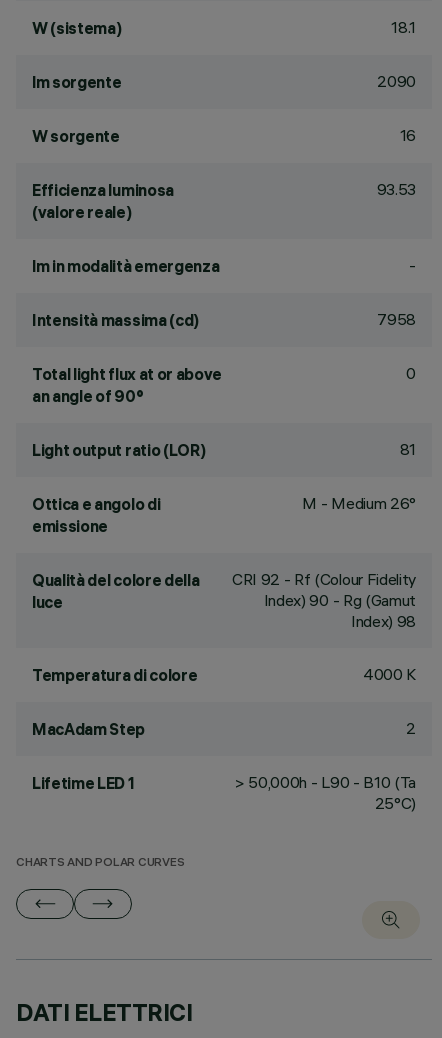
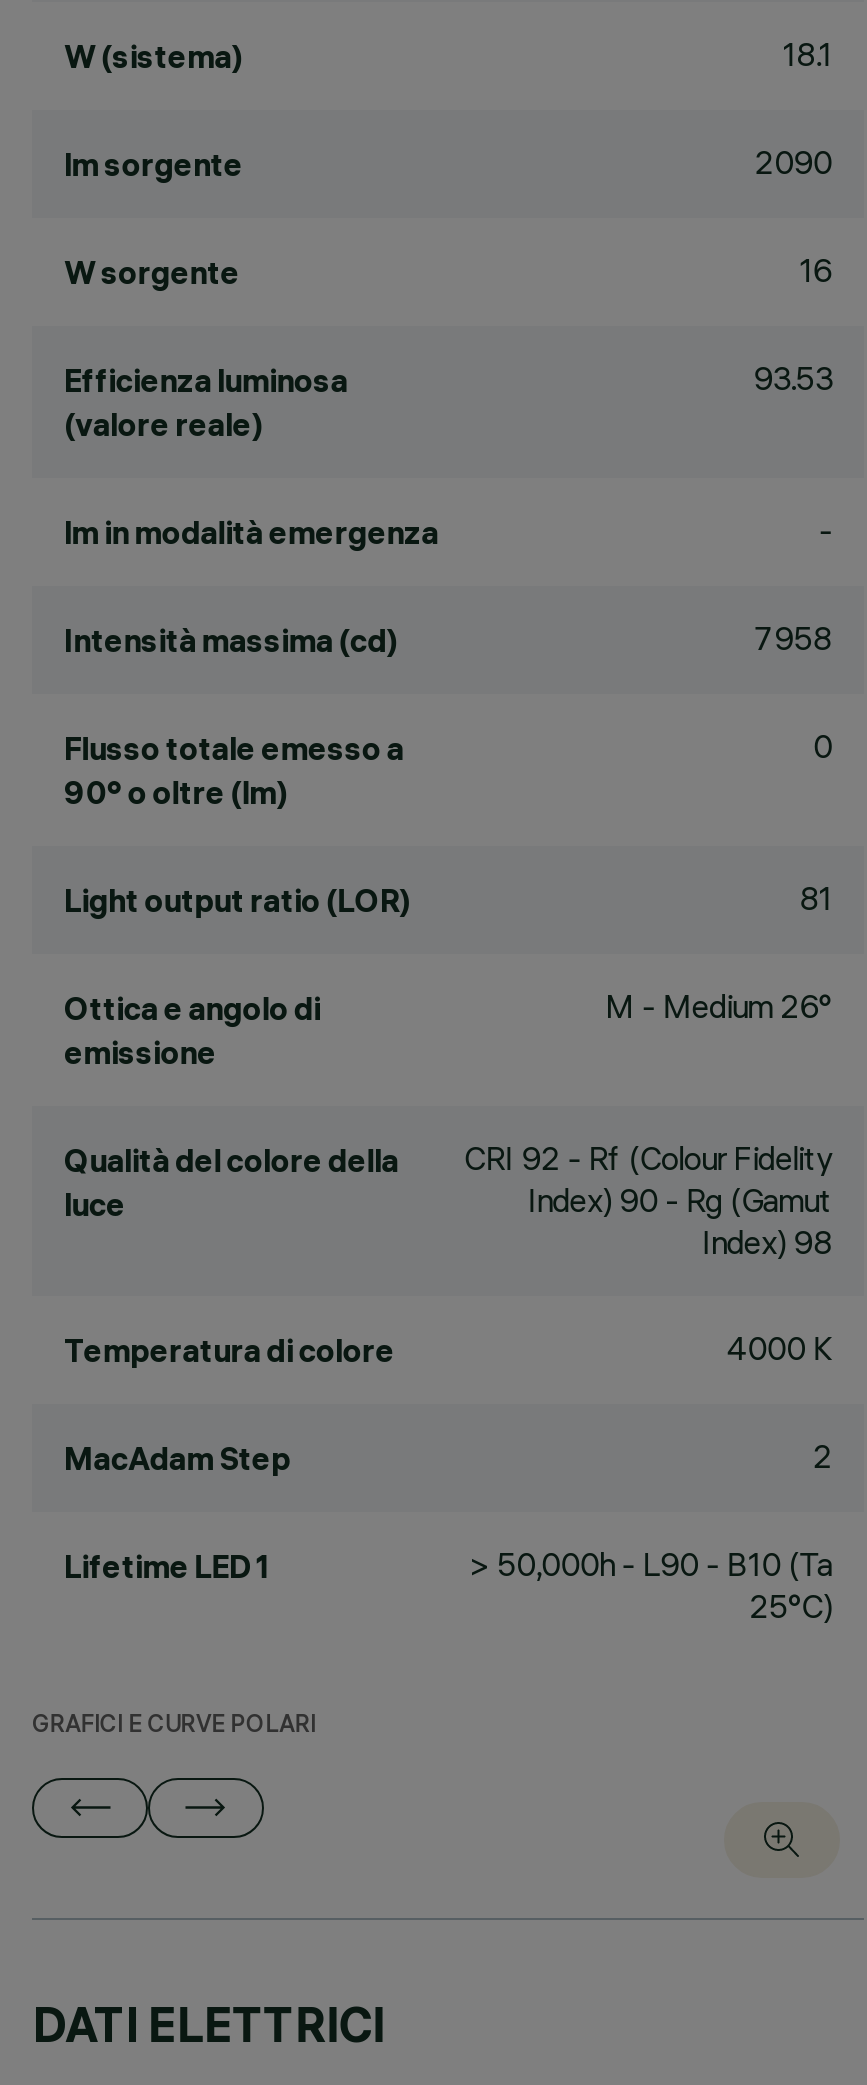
- Total light flux at or above
- an angle of 90°
+ Flusso totale emesso a
+ 90° o oltre (lm)

- CHARTS AND POLAR CURVES
+ GRAFICI E CURVE POLARI
